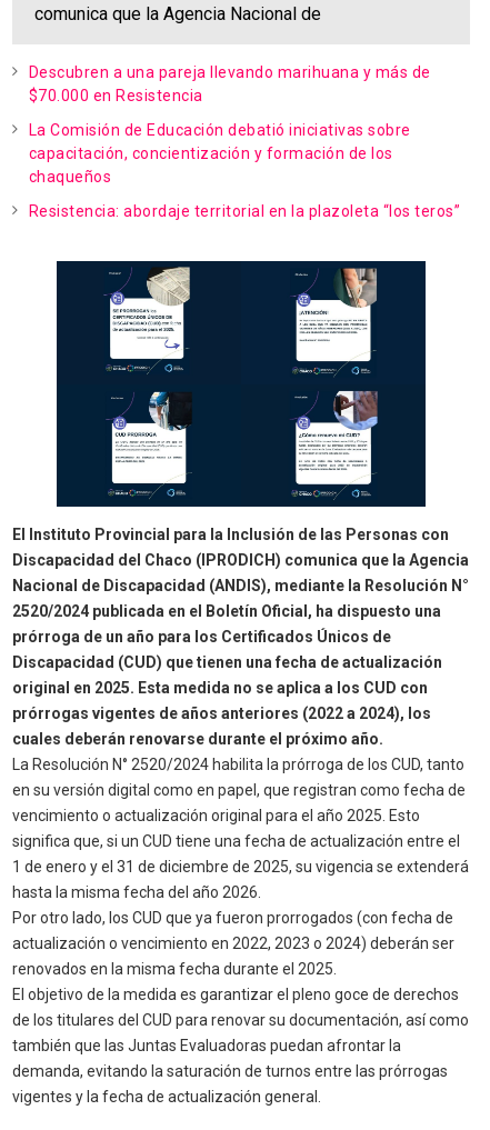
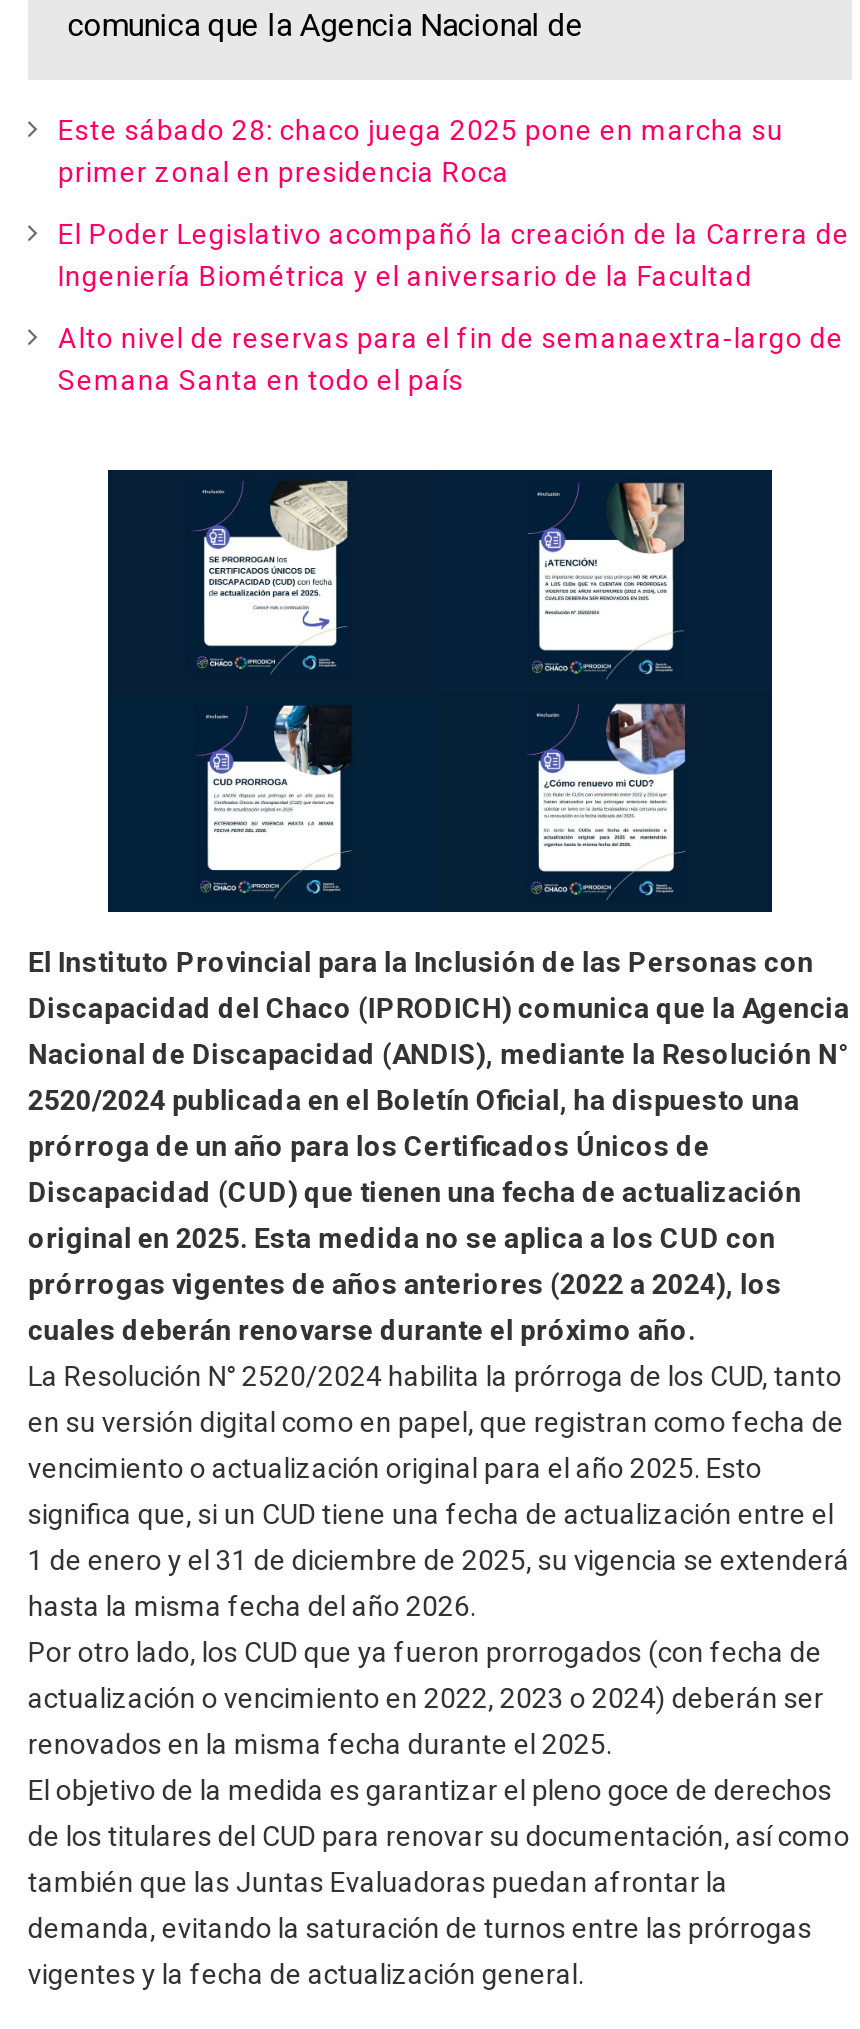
- Descubren a una pareja llevando marihuana y más de
- $70.000 en Resistencia
+ Este sábado 28: chaco juega 2025 pone en marcha su
+ primer zonal en presidencia Roca

- La Comisión de Educación debatió iniciativas sobre
- capacitación, concientización y formación de los
- chaqueños
+ El Poder Legislativo acompañó la creación de la Carrera de
+ Ingeniería Biométrica y el aniversario de la Facultad

- Resistencia: abordaje territorial en la plazoleta “los teros”
+ Alto nivel de reservas para el fin de semanaextra-largo de
+ Semana Santa en todo el país
